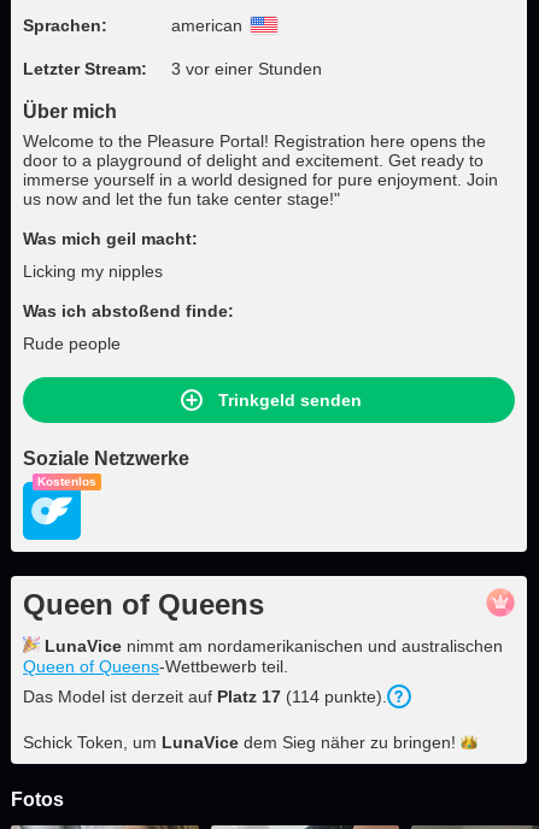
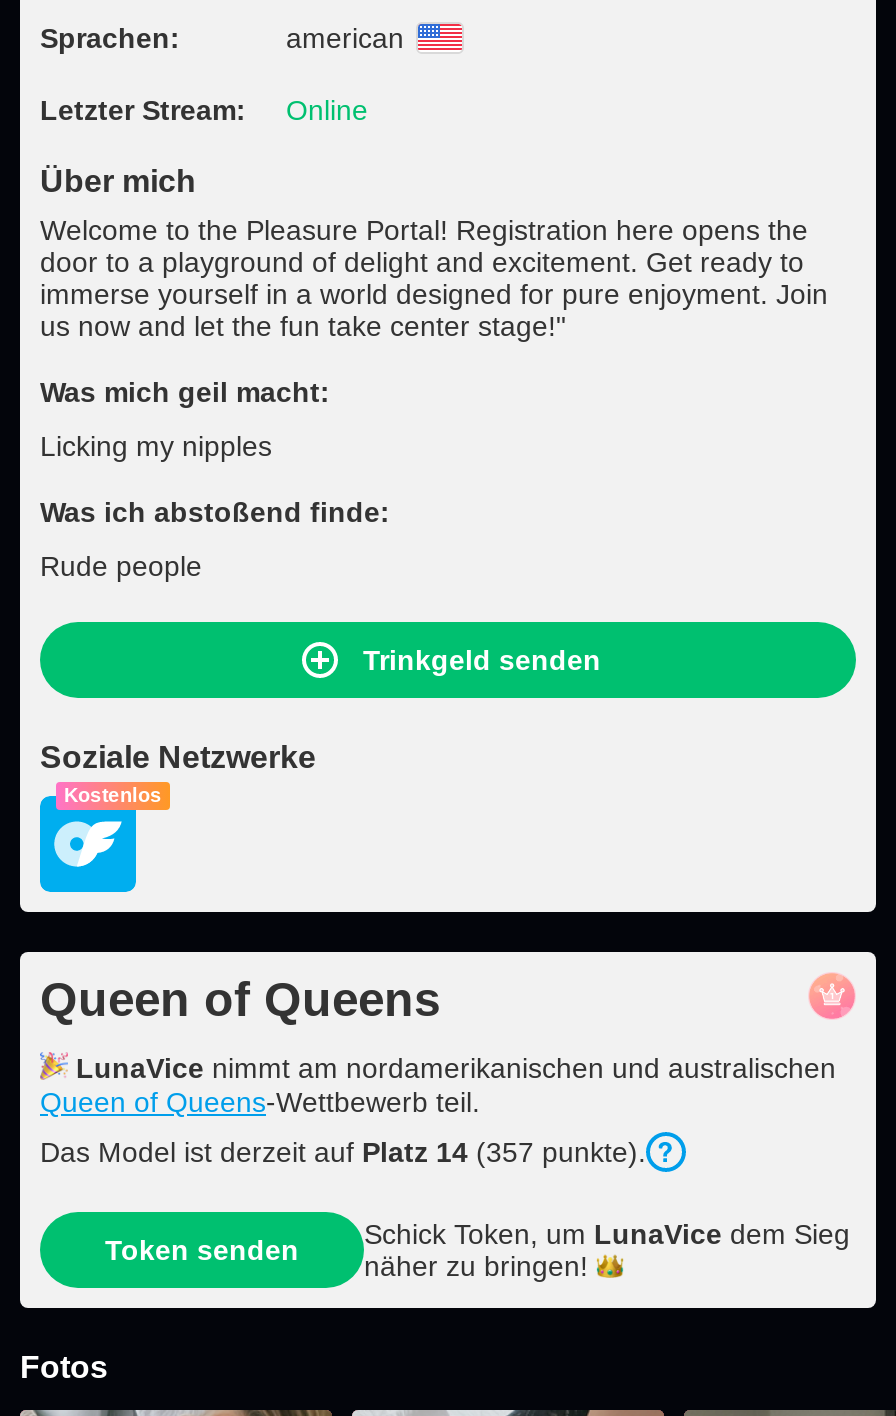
- 3 vor einer Stunden
+ Online

- Das Model ist derzeit auf Platz 17 (114 punkte).
+ Das Model ist derzeit auf Platz 14 (357 punkte).

- Schick Token, um LunaVice dem Sieg näher zu bringen!
+ Token senden
+ Schick Token, um LunaVice dem Sieg
+ näher zu bringen!
